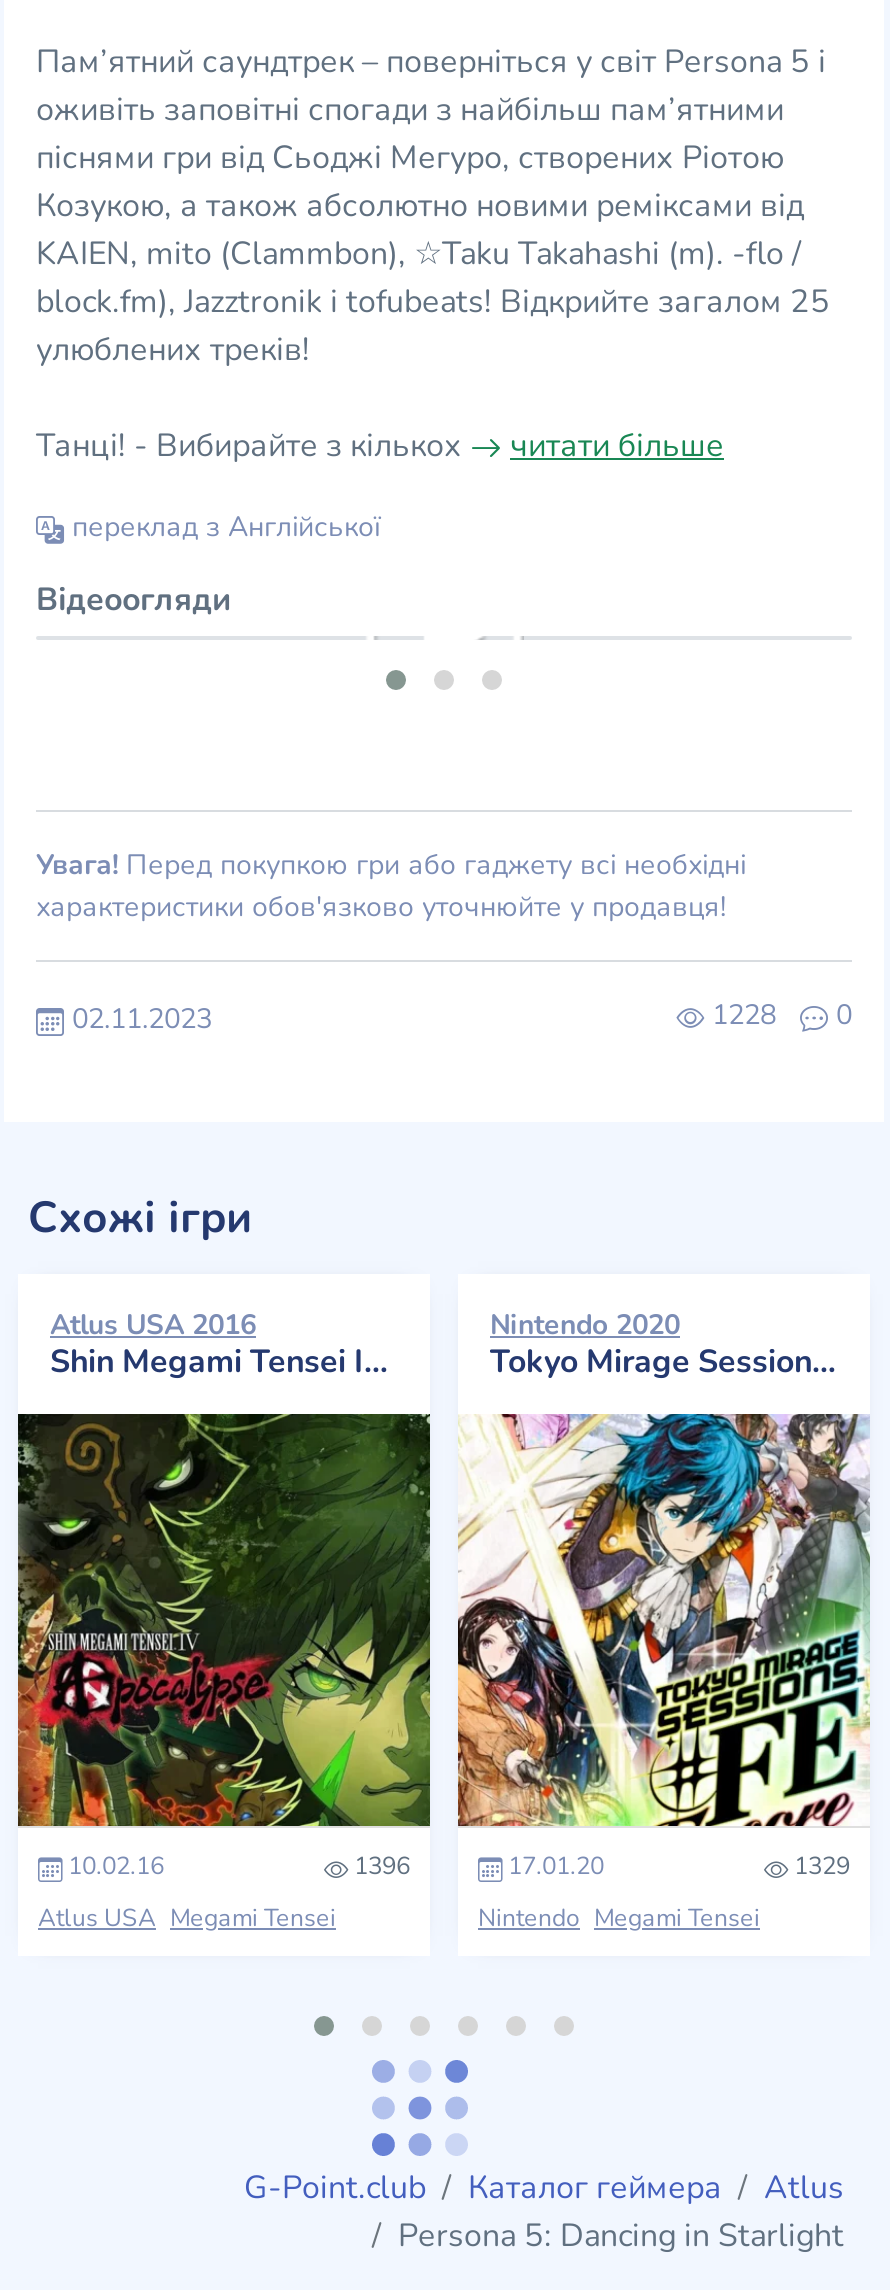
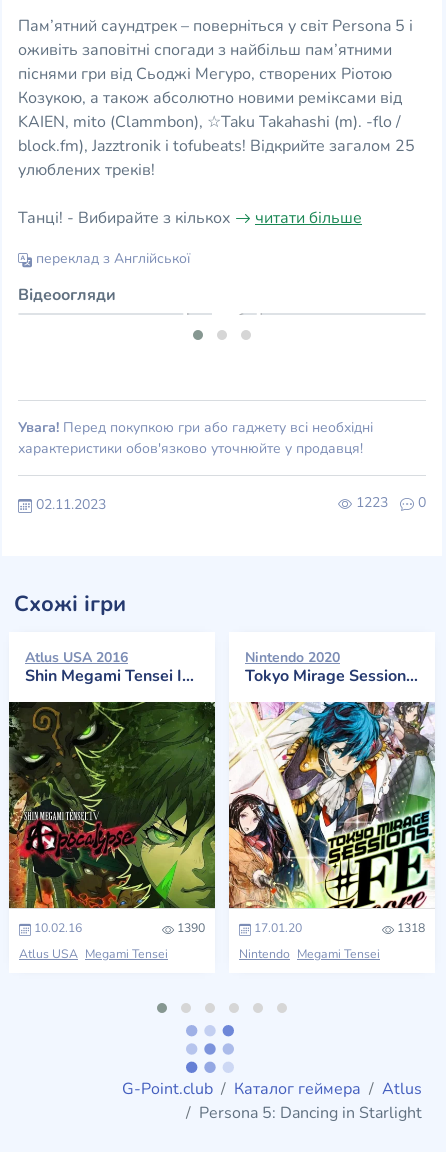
- 1228 0
+ 1223 0

- 1396
+ 1390

- 1329
+ 1318
